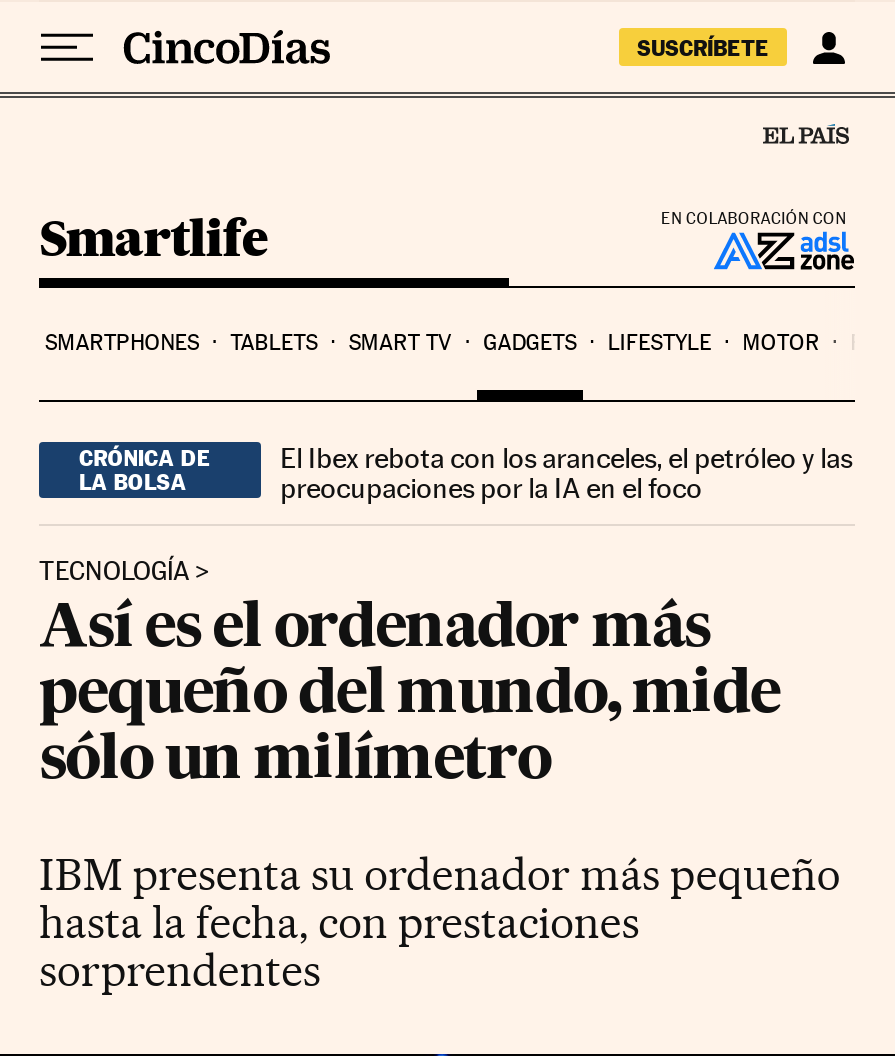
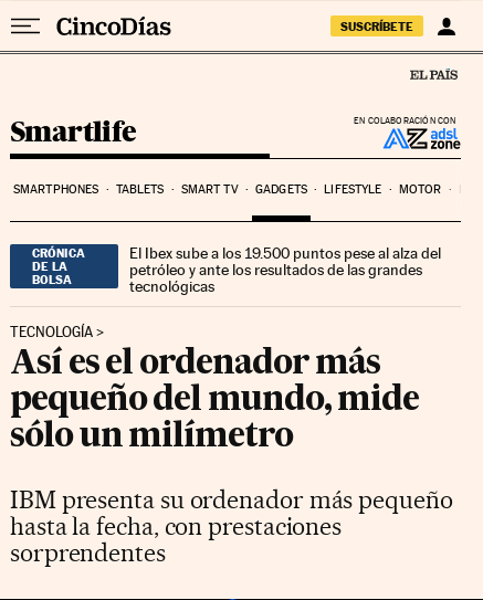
- El Ibex rebota con los aranceles, el petróleo y las
- preocupaciones por la IA en el foco
+ El Ibex sube a los 19.500 puntos pese al alza del
+ petróleo y ante los resultados de las grandes
+ tecnológicas
